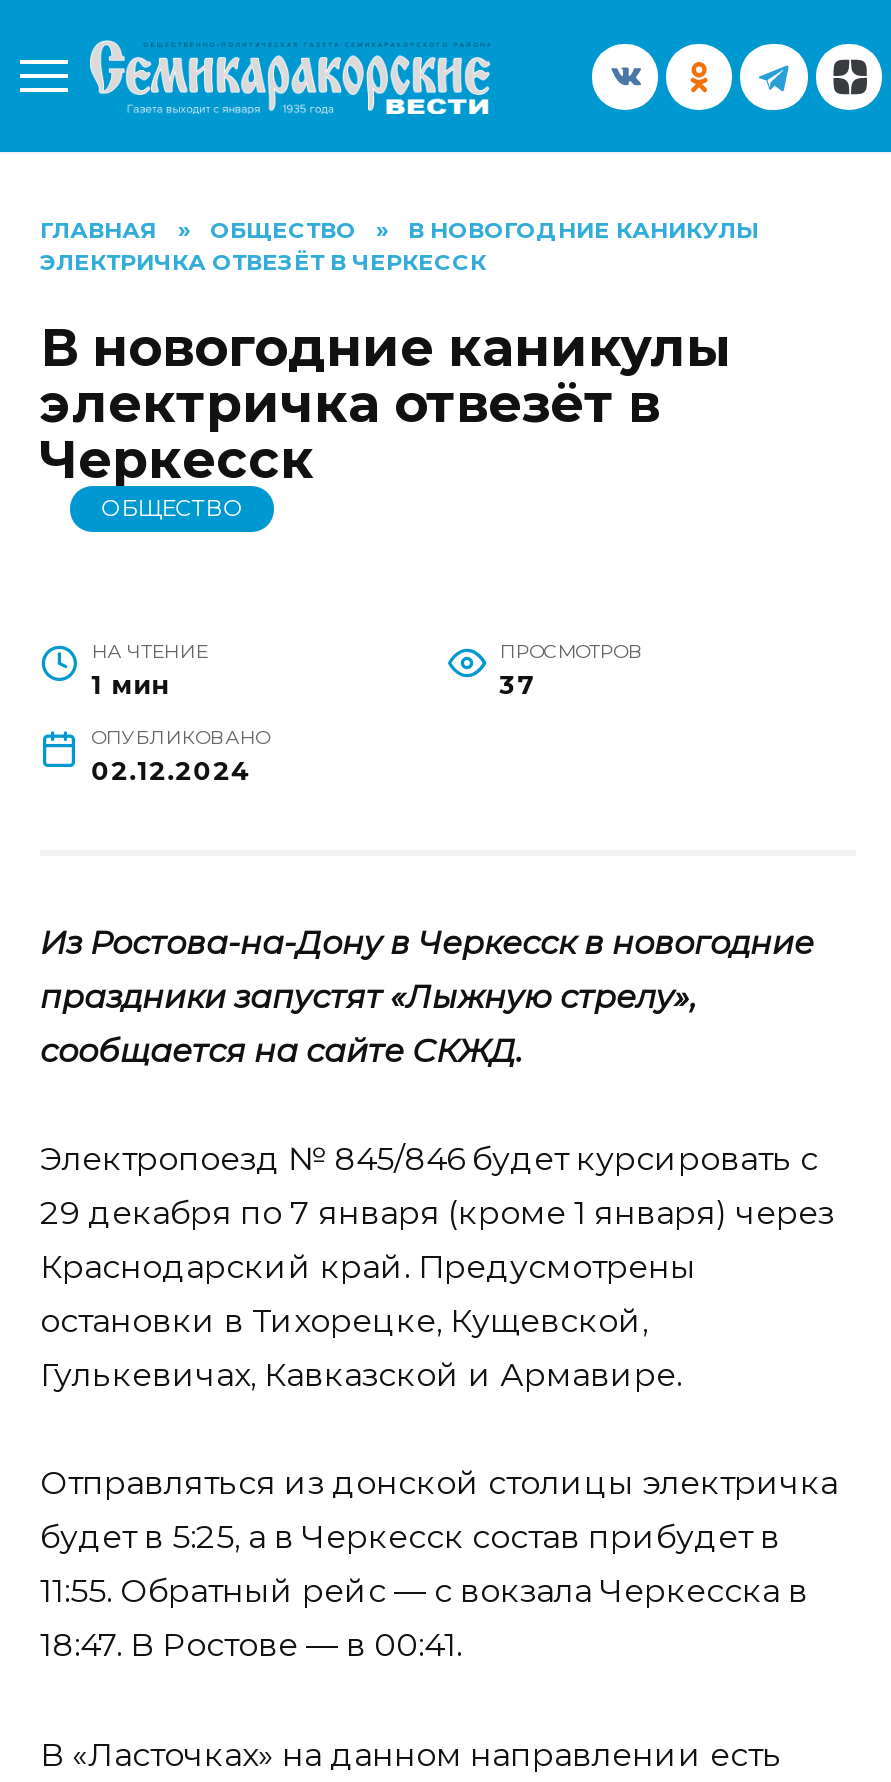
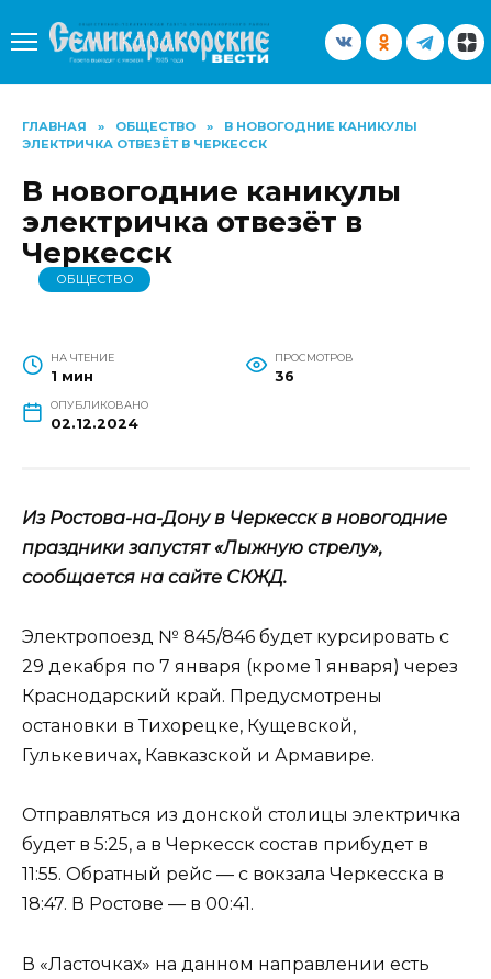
- 37
+ 36
